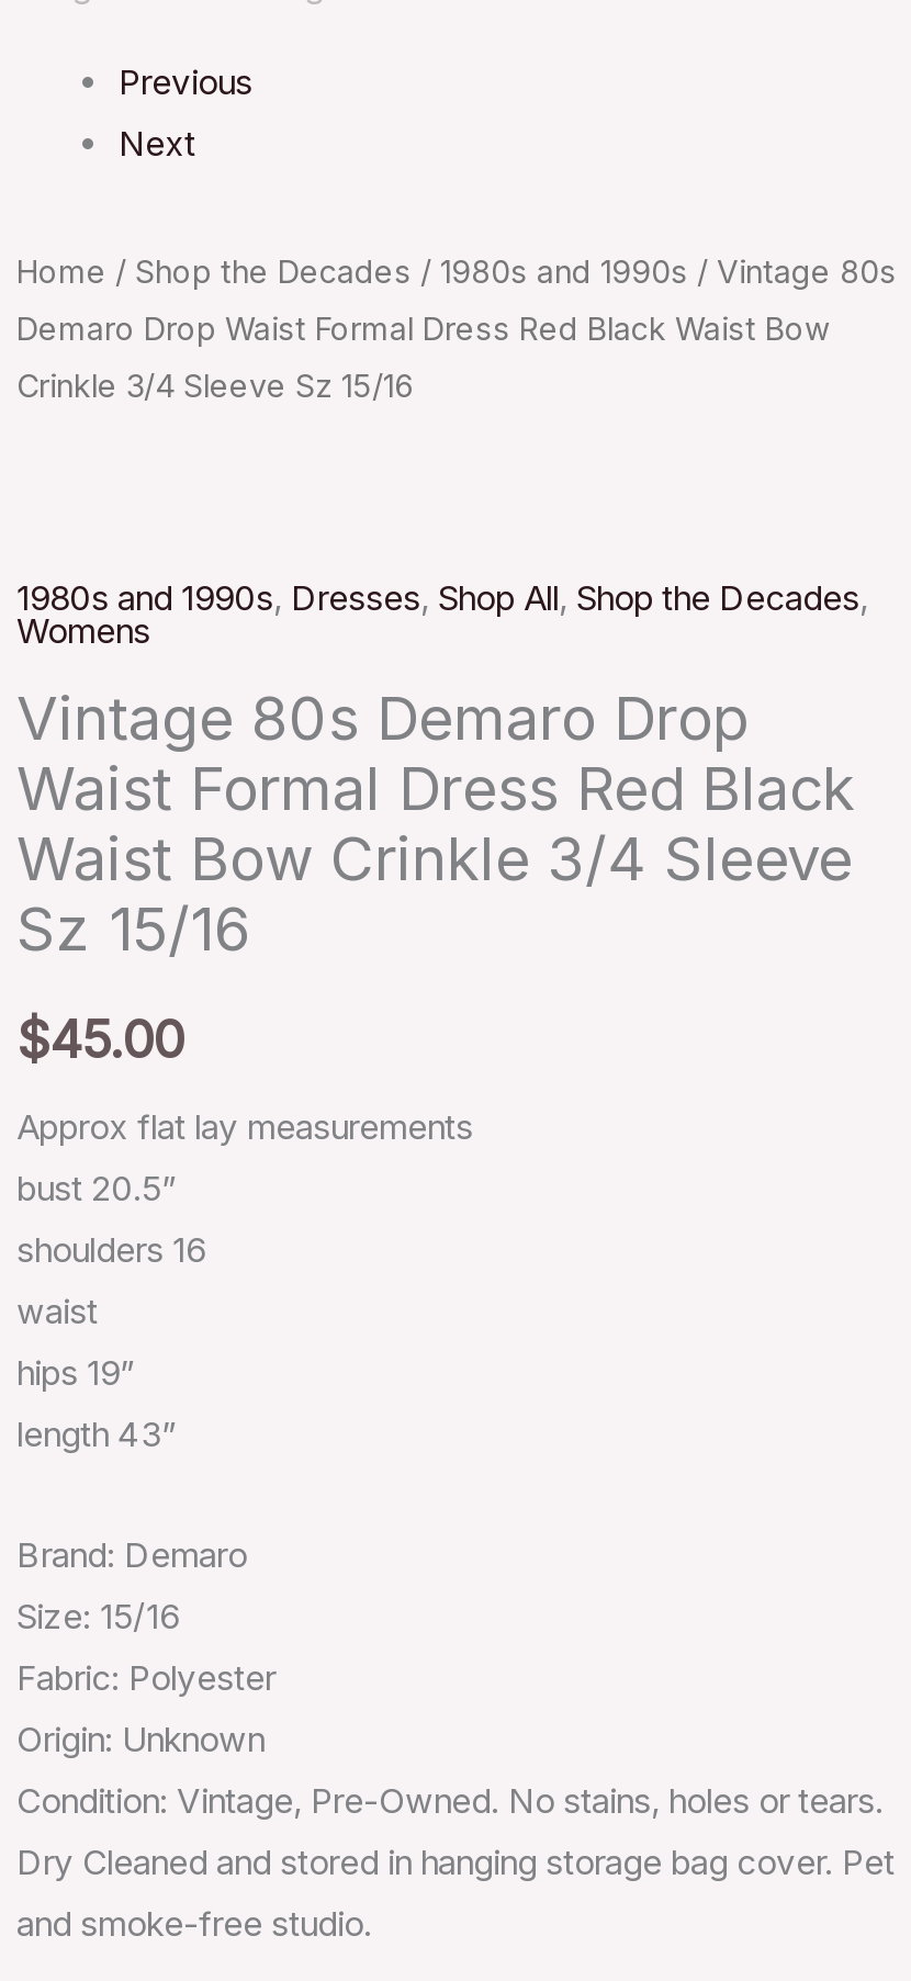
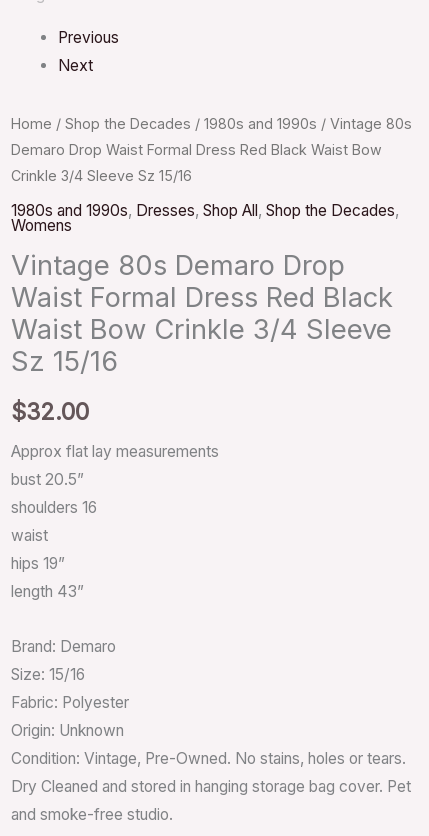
- $45.00
+ $32.00
